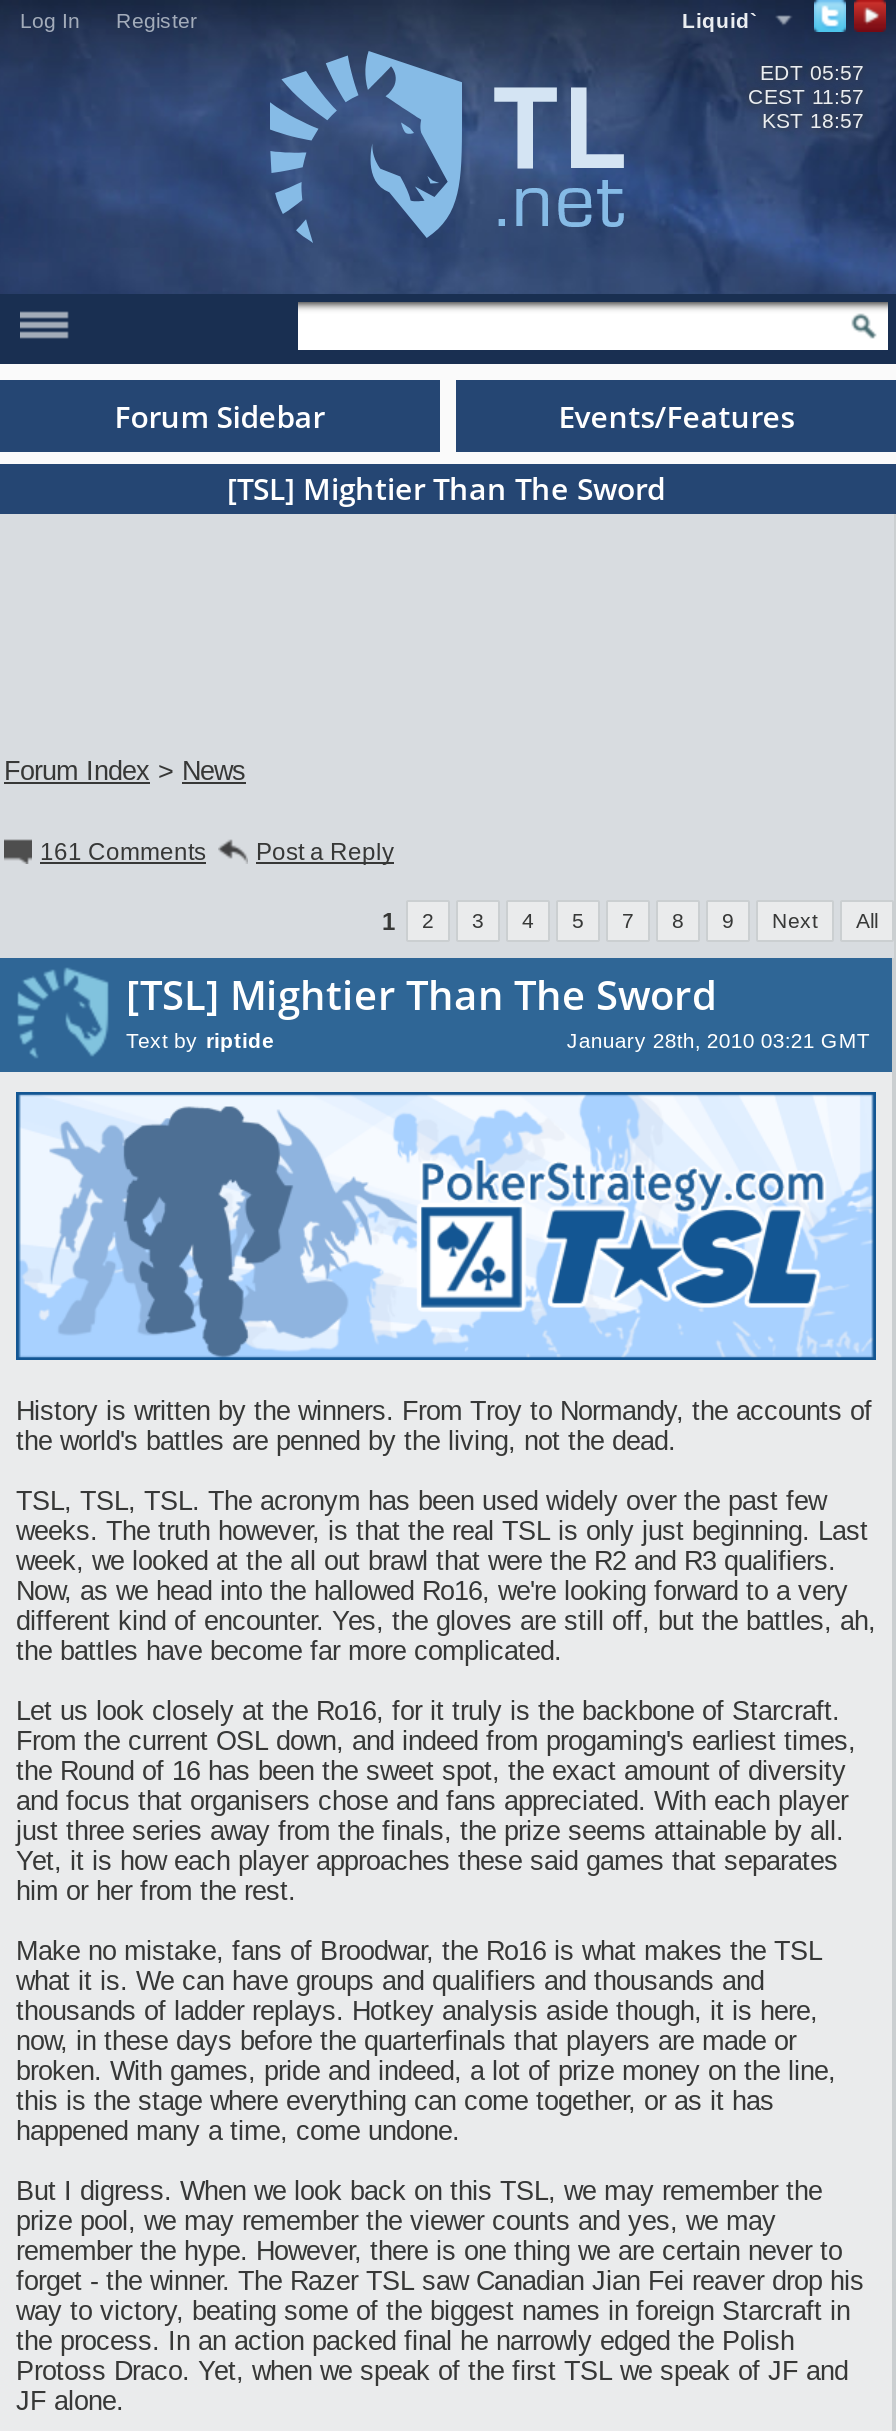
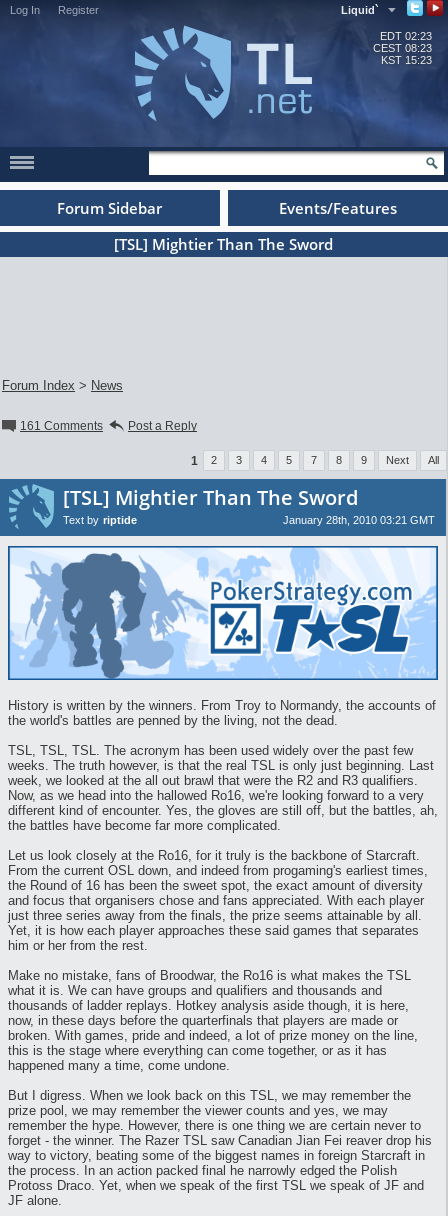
- EDT 05:57
+ EDT 02:23

- CEST 11:57
+ CEST 08:23

- KST 18:57
+ KST 15:23
